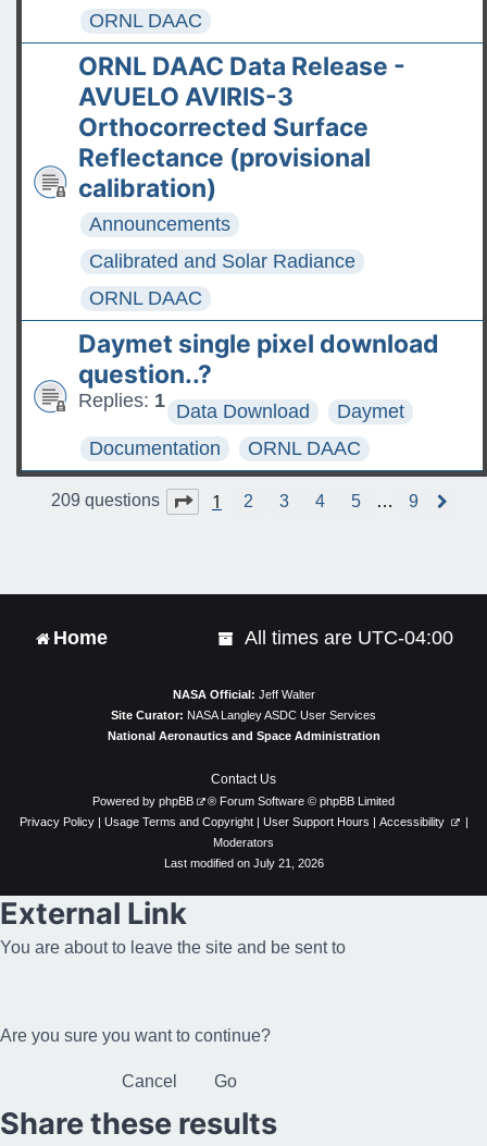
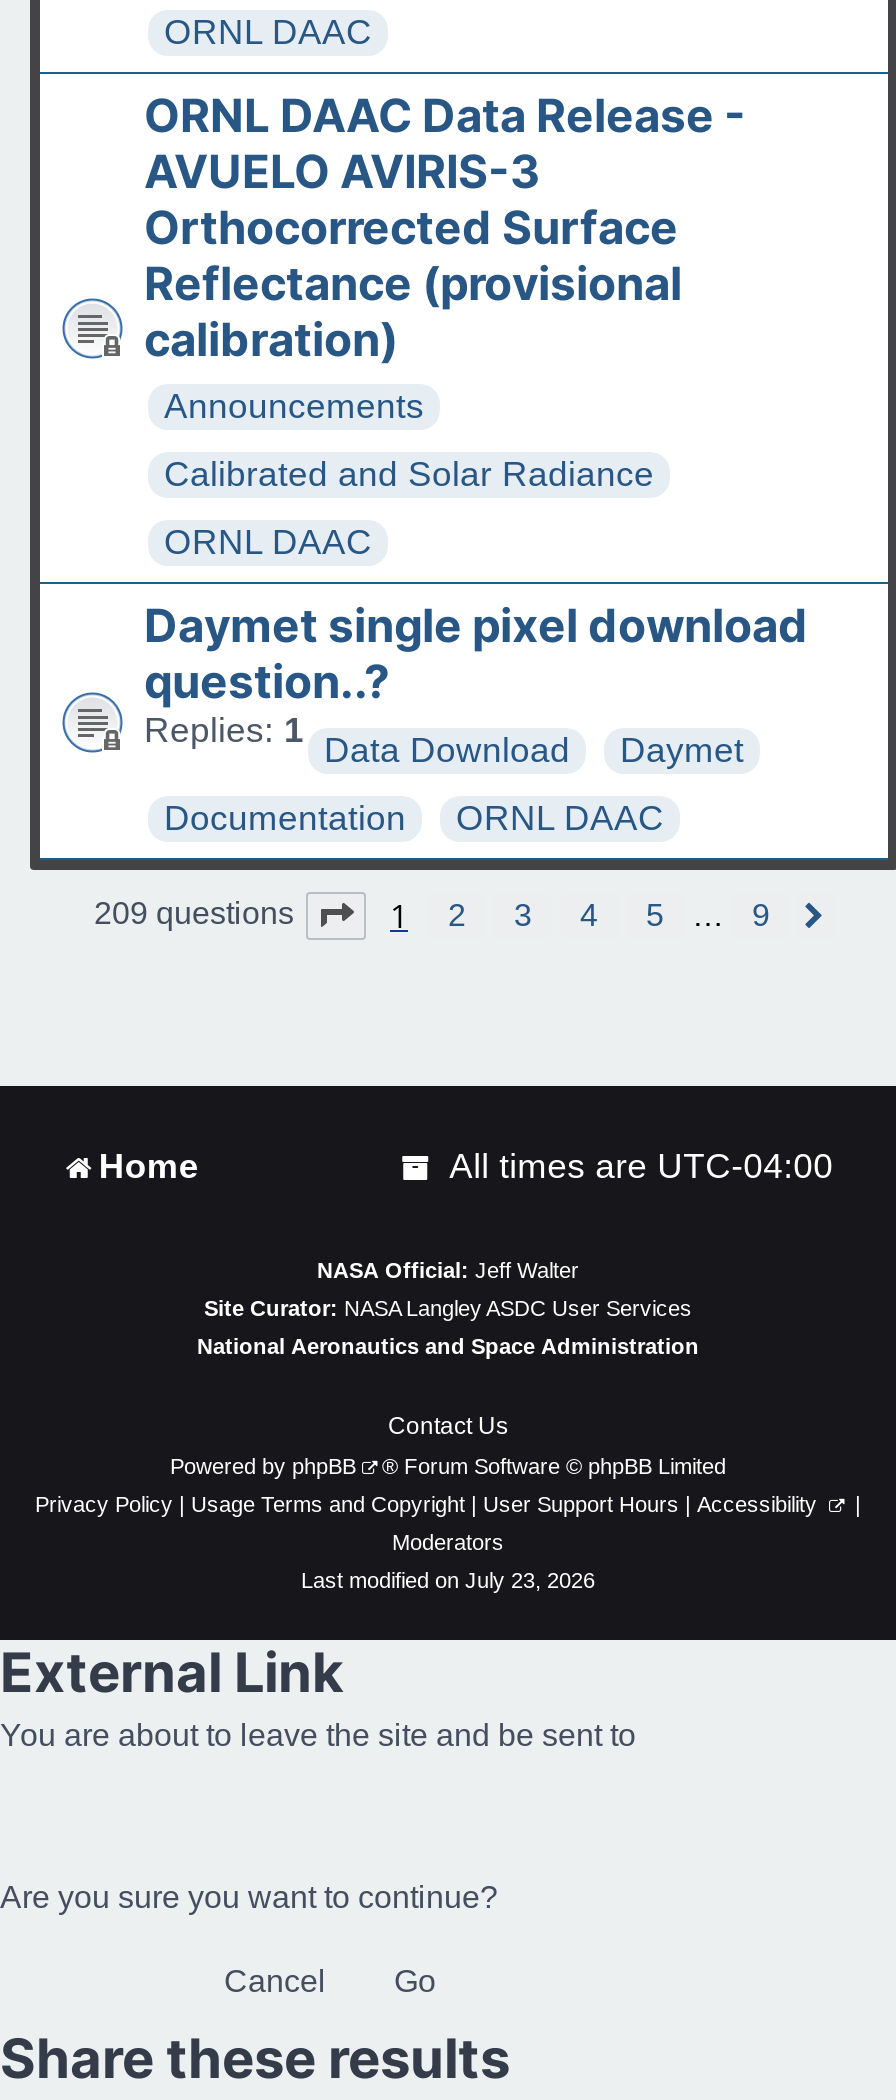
- Last modified on July 21, 2026
+ Last modified on July 23, 2026
